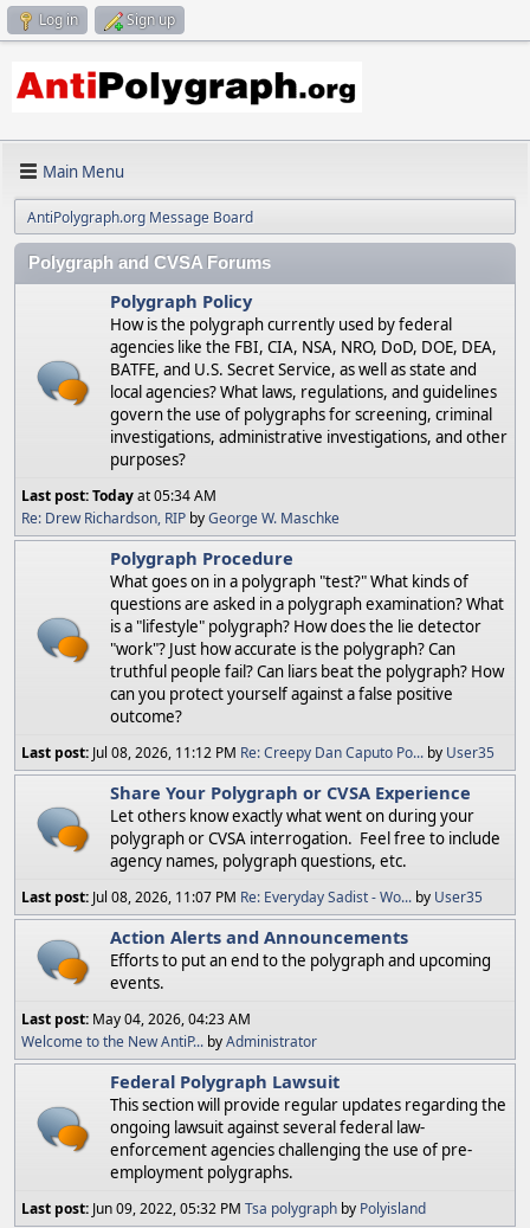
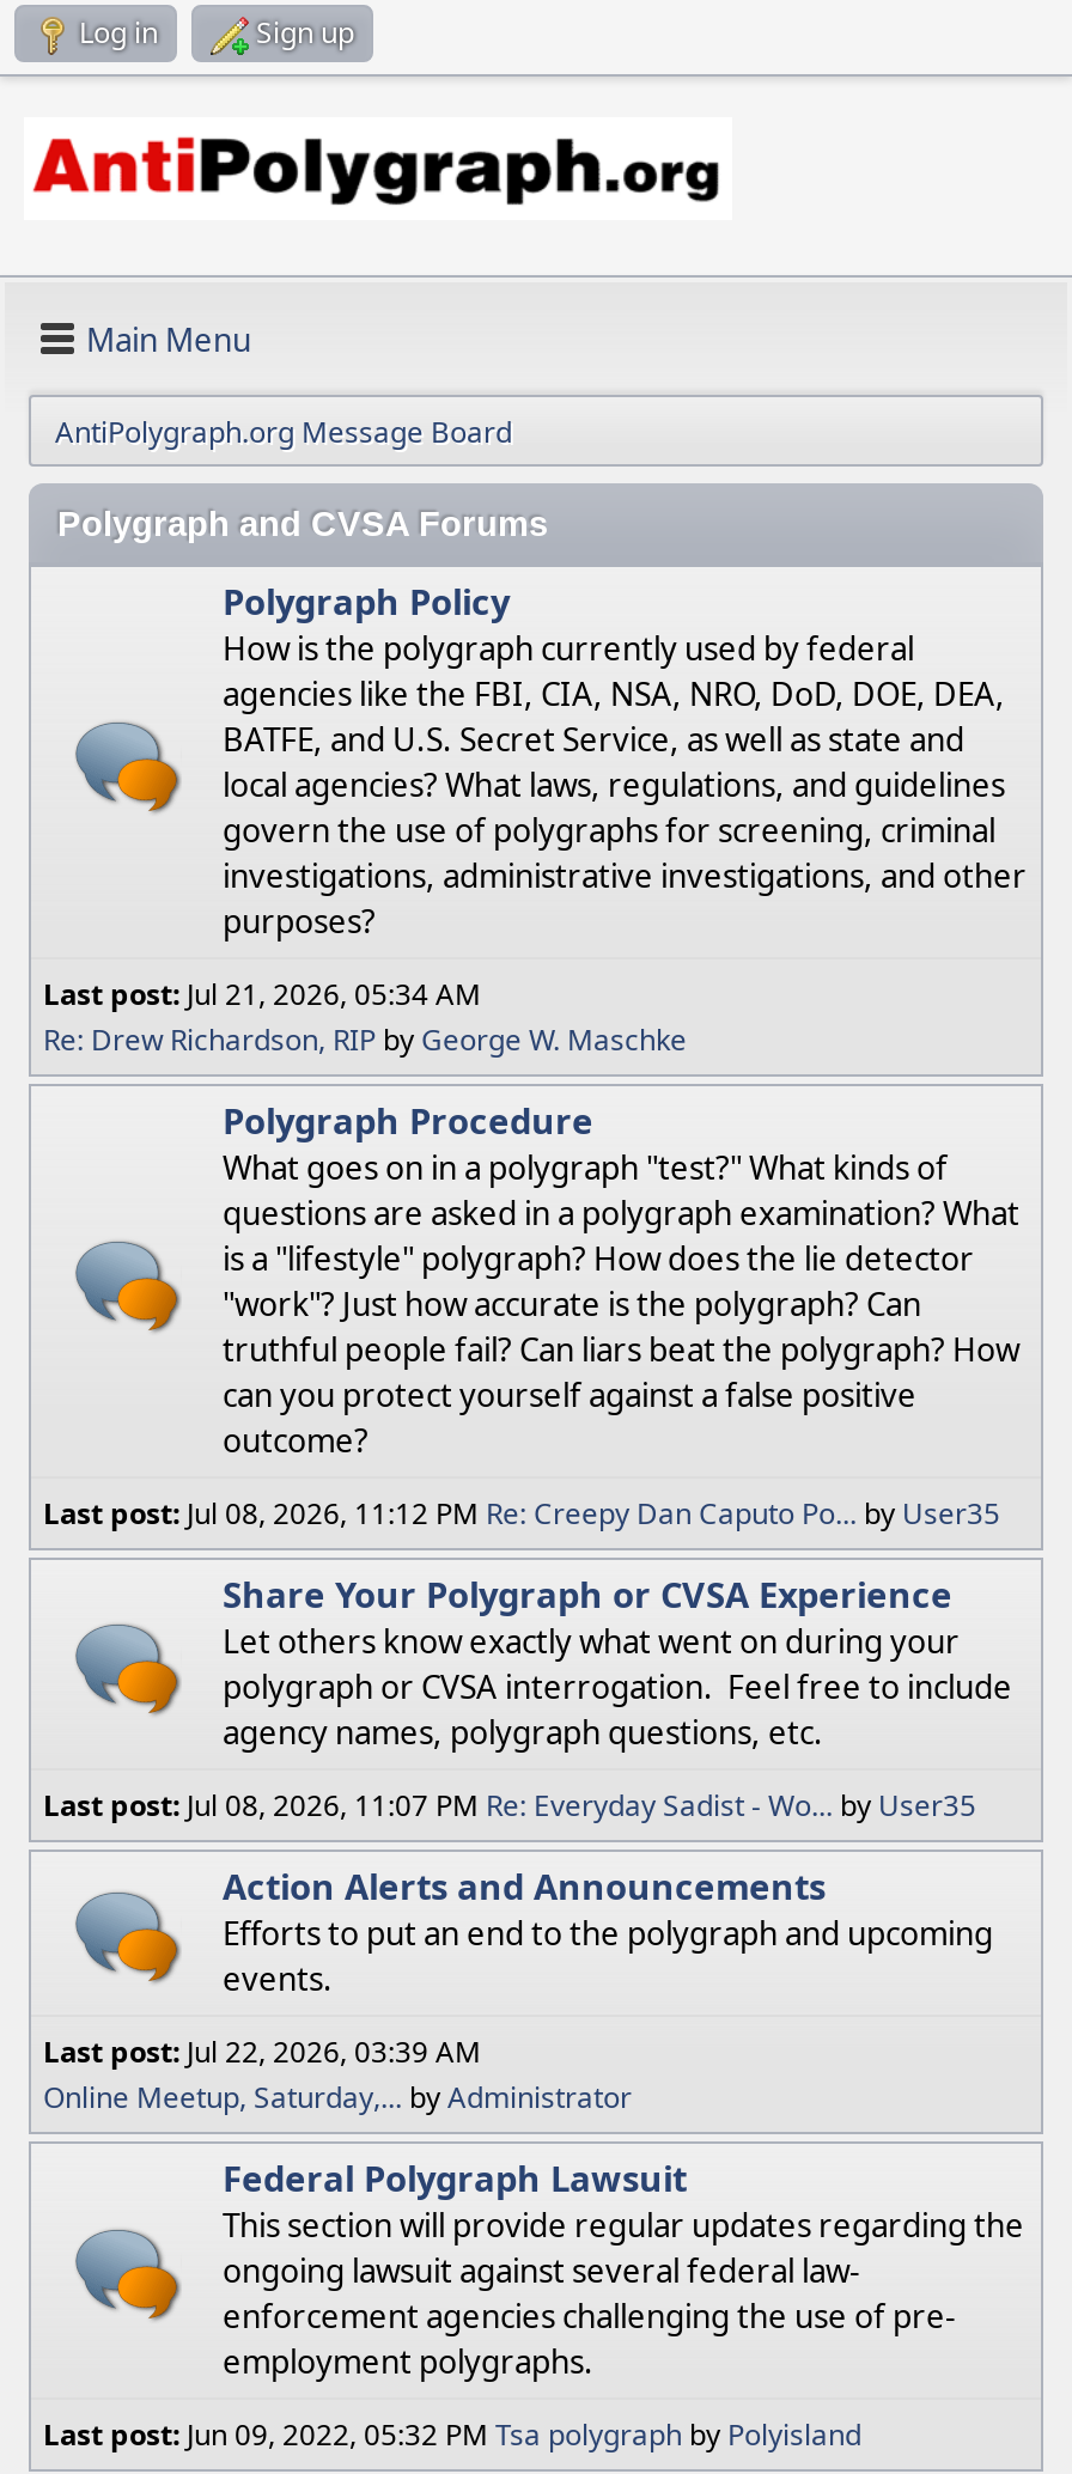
- Last post: Today at 05:34 AM
+ Last post: Jul 21, 2026, 05:34 AM

- Last post: May 04, 2026, 04:23 AM
- Welcome to the New AntiP... by Administrator
+ Last post: Jul 22, 2026, 03:39 AM
+ Online Meetup, Saturday,... by Administrator
